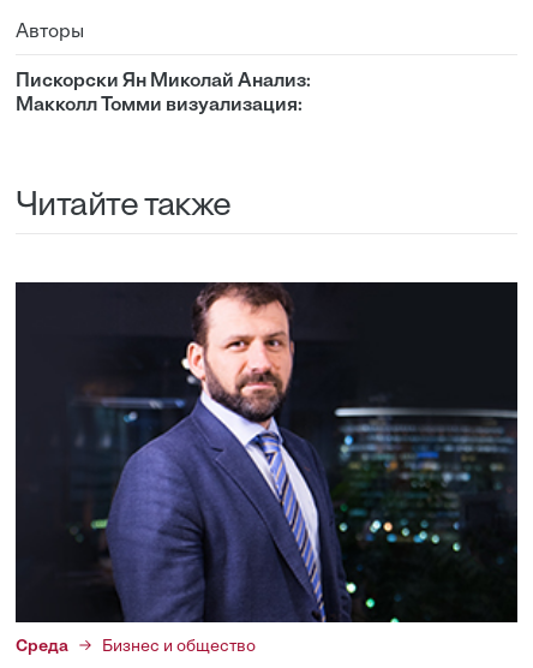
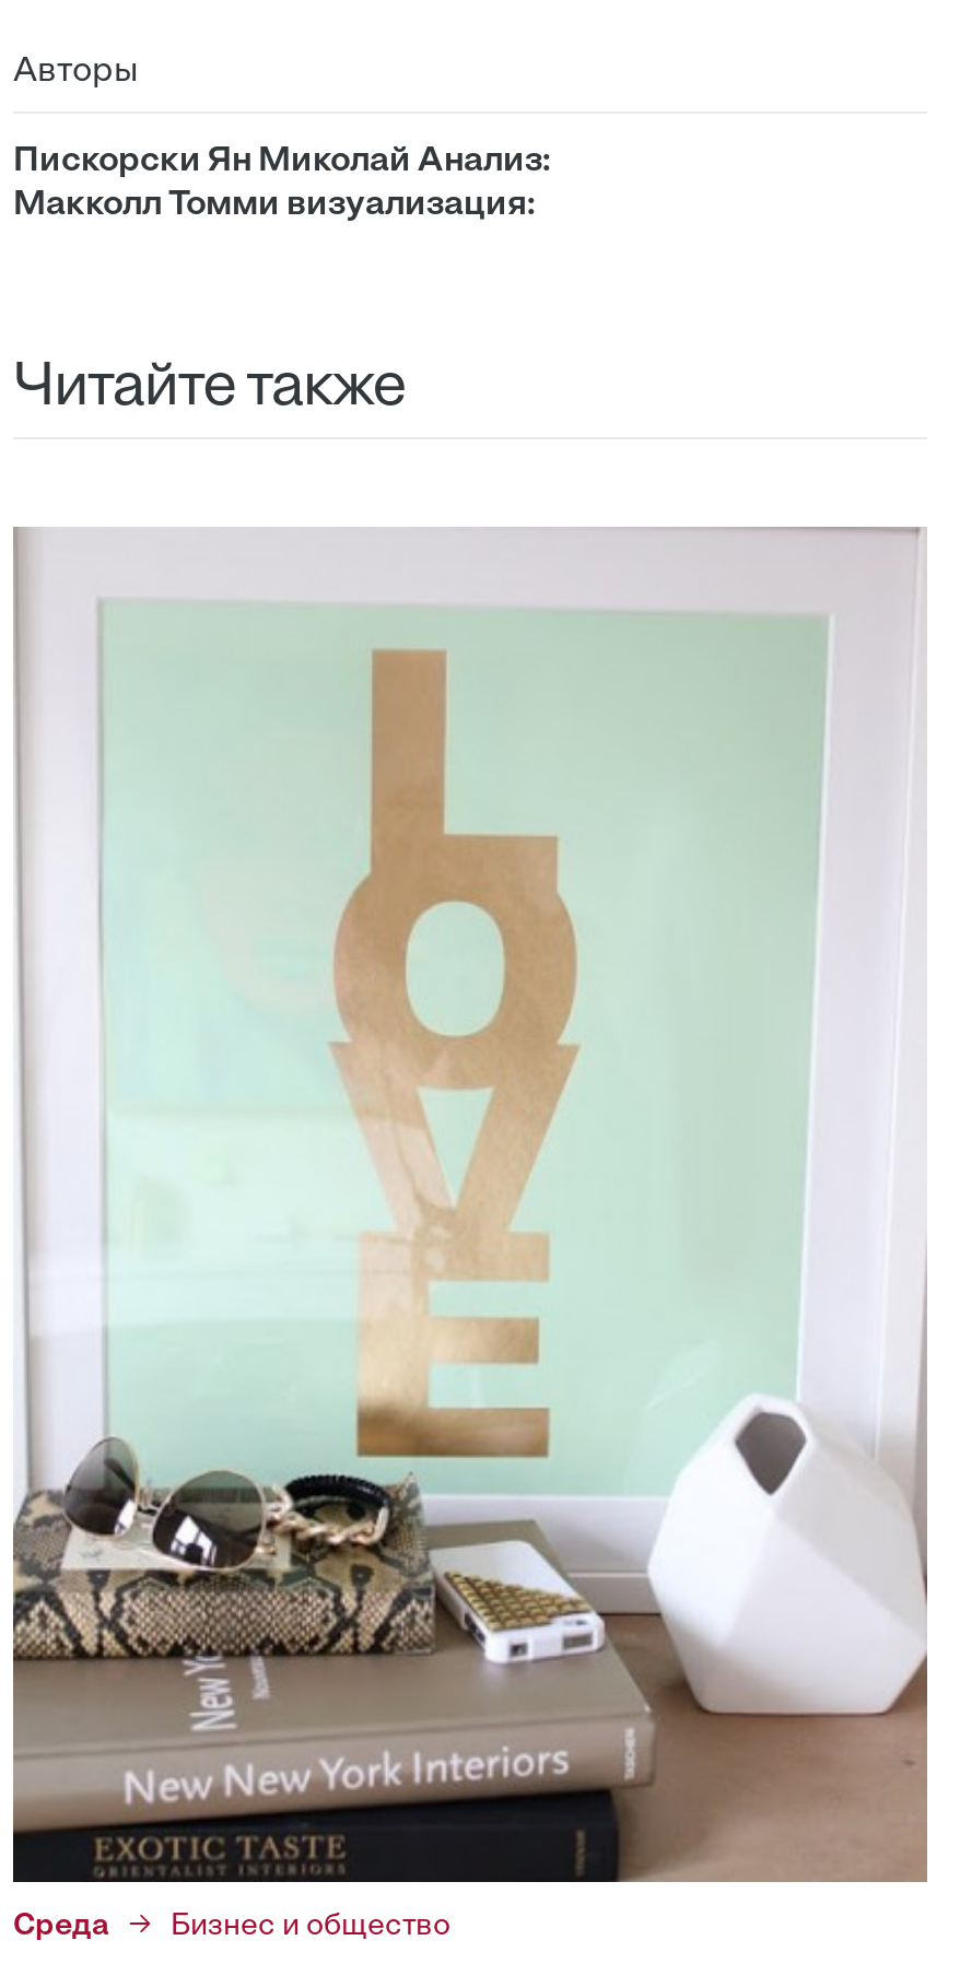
- [image]
+ [image]
